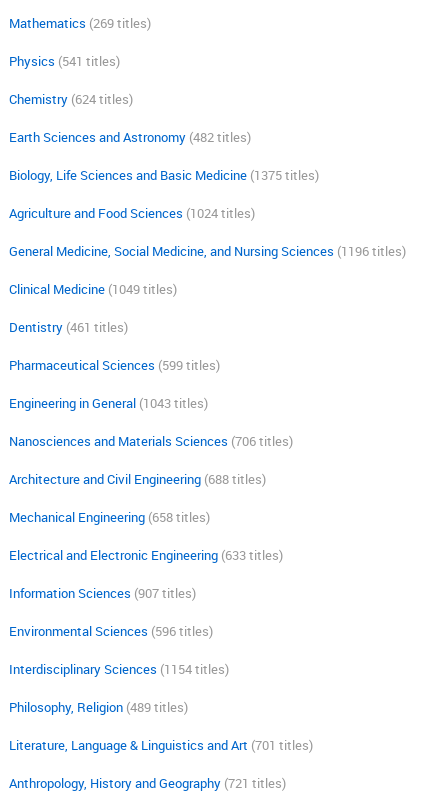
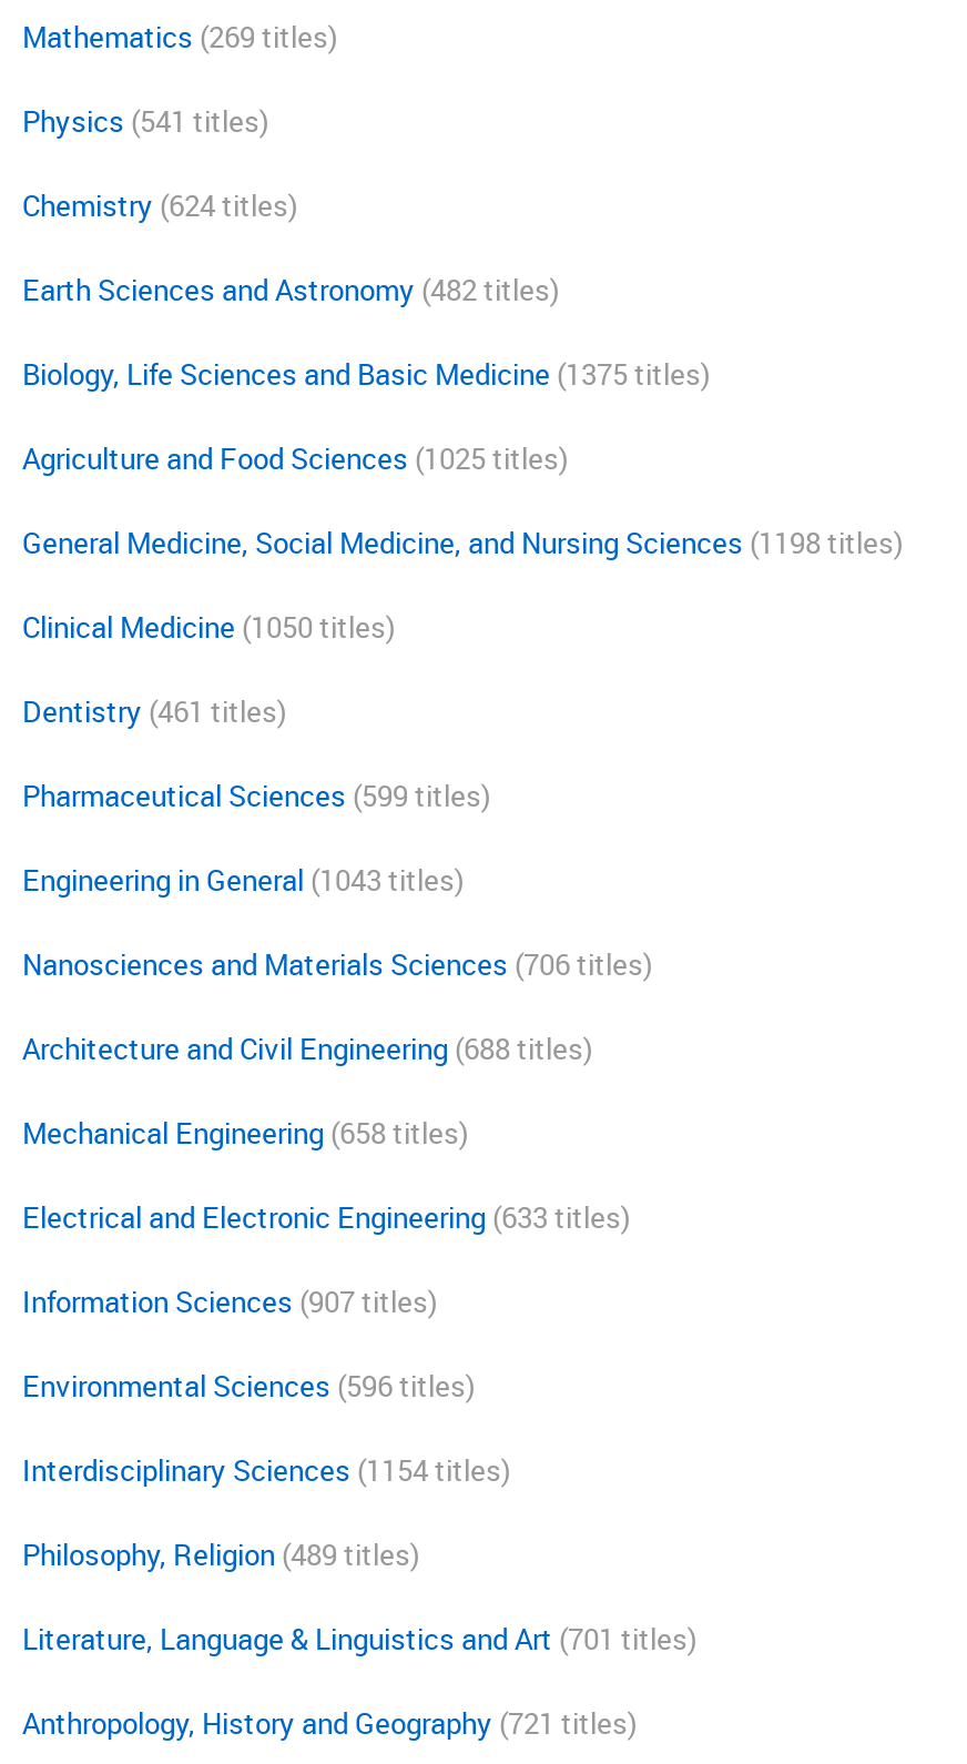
- Agriculture and Food Sciences (1024 titles)
+ Agriculture and Food Sciences (1025 titles)

- General Medicine, Social Medicine, and Nursing Sciences (1196 titles)
+ General Medicine, Social Medicine, and Nursing Sciences (1198 titles)

- Clinical Medicine (1049 titles)
+ Clinical Medicine (1050 titles)
